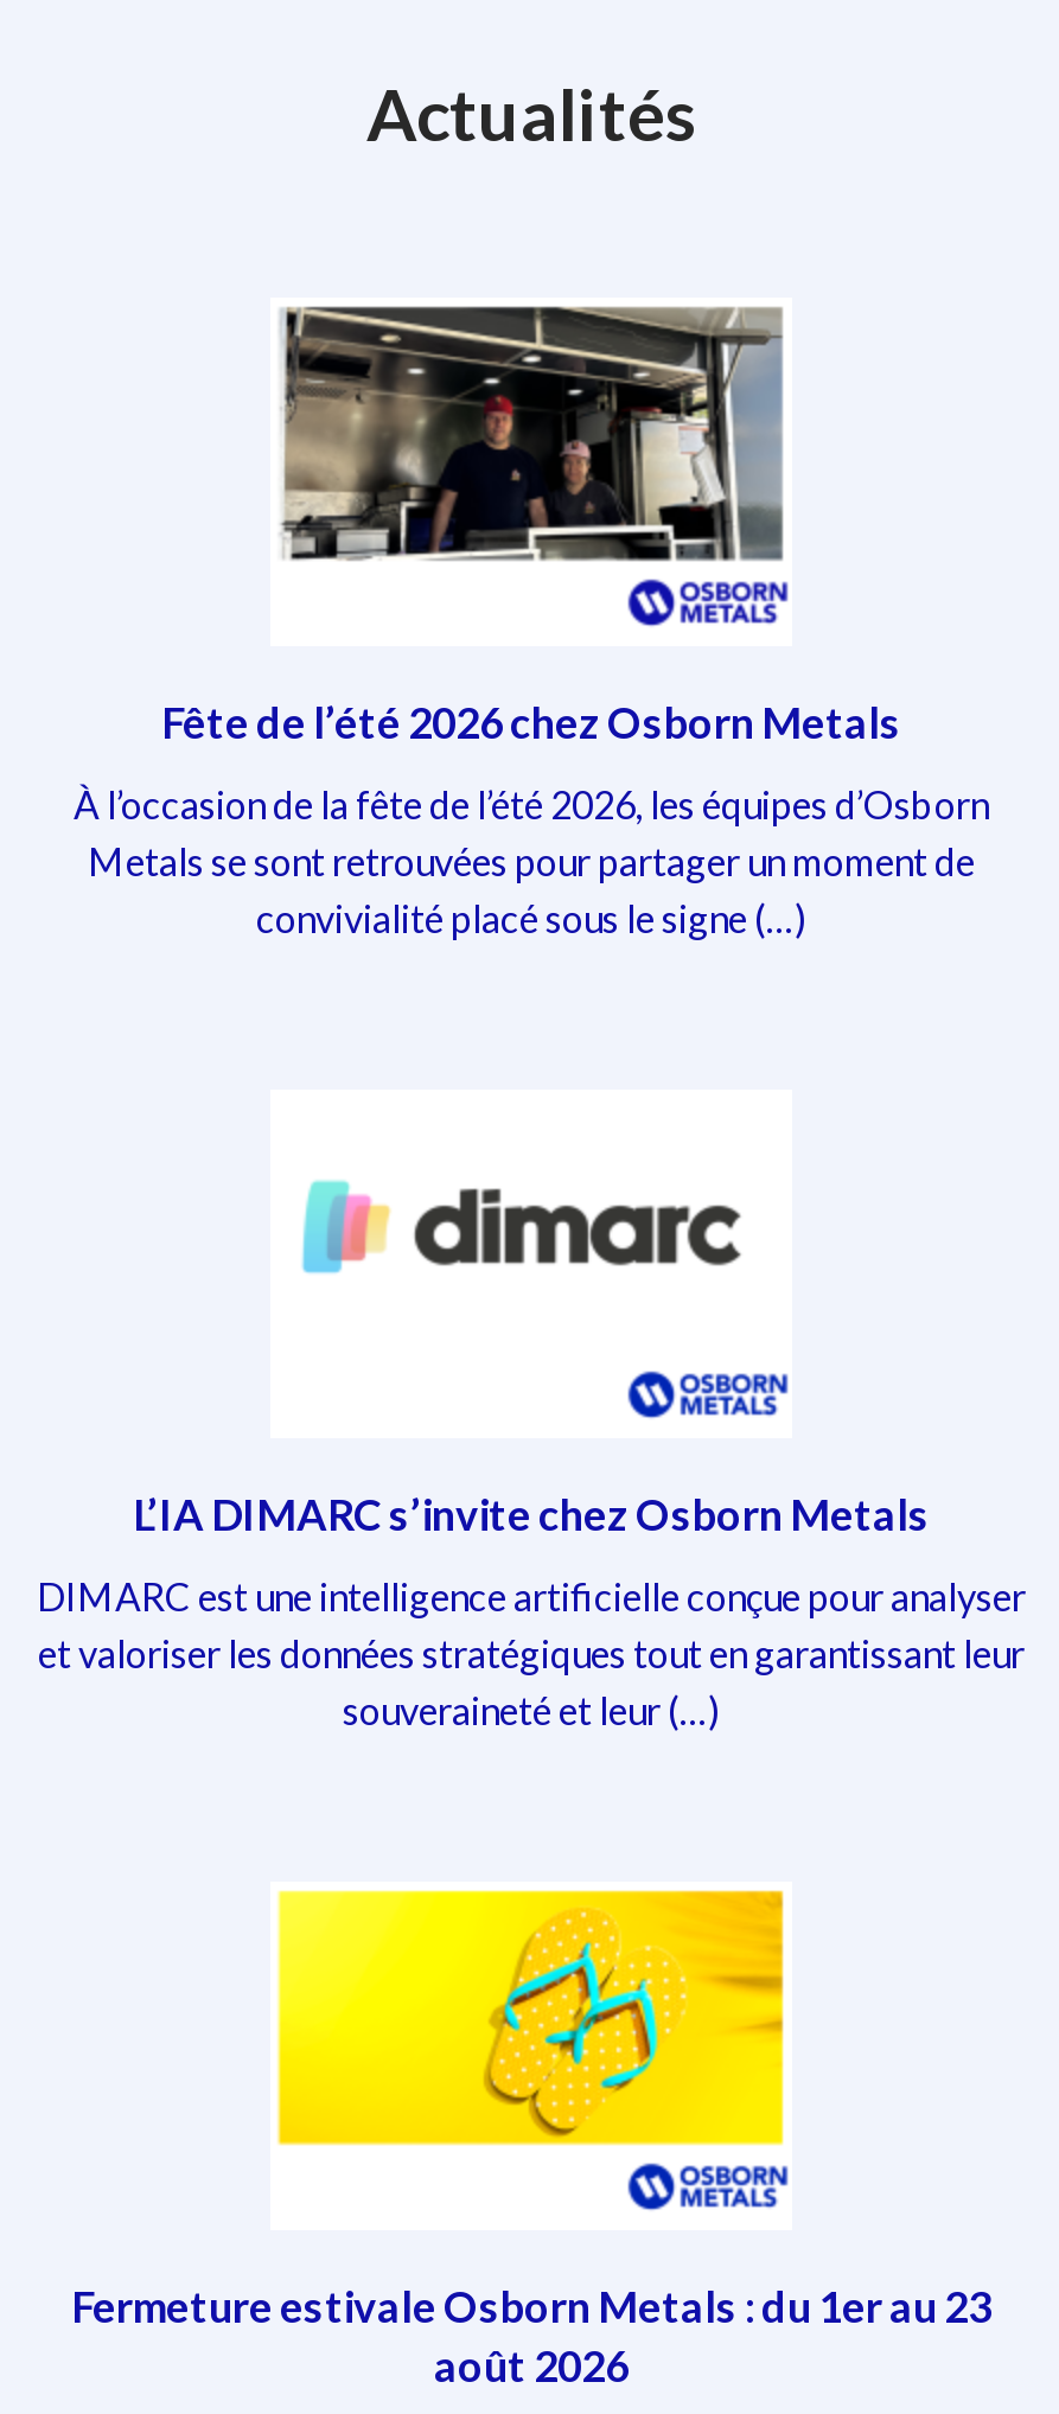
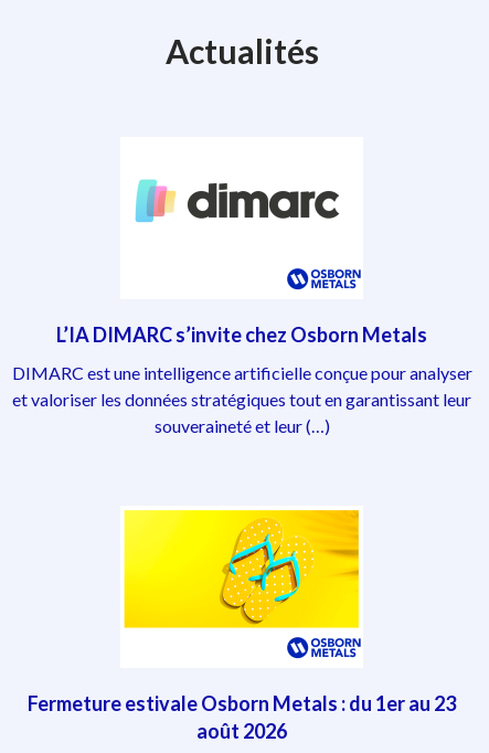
- [image]

- Fête de l’été 2026 chez Osborn Metals
- À l’occasion de la fête de l’été 2026, les équipes d’Osborn
- Metals se sont retrouvées pour partager un moment de
- convivialité placé sous le signe (…)
